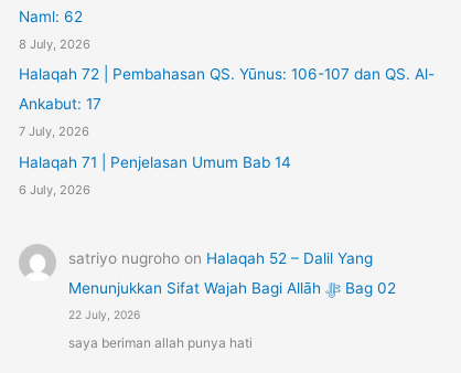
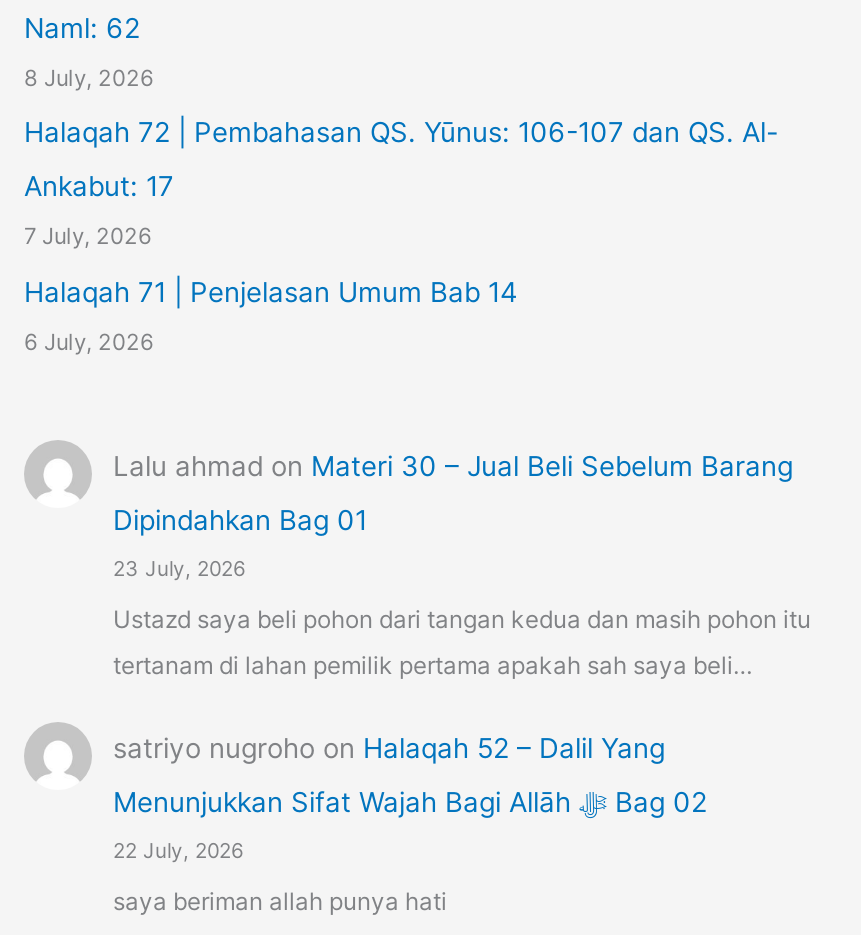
+ Lalu ahmad on Materi 30 – Jual Beli Sebelum Barang
+ Dipindahkan Bag 01
+ 23 July, 2026
+ Ustazd saya beli pohon dari tangan kedua dan masih pohon itu
+ tertanam di lahan pemilik pertama apakah sah saya beli…
